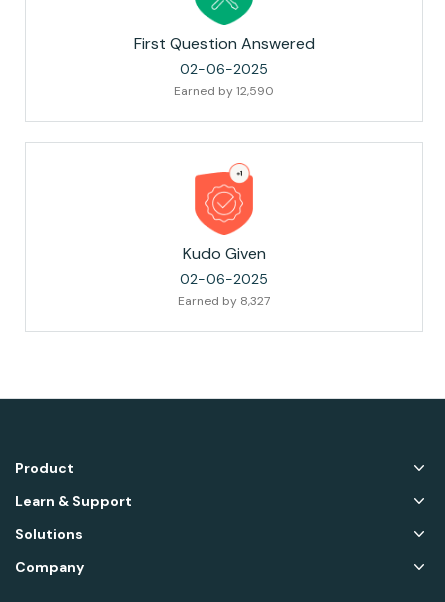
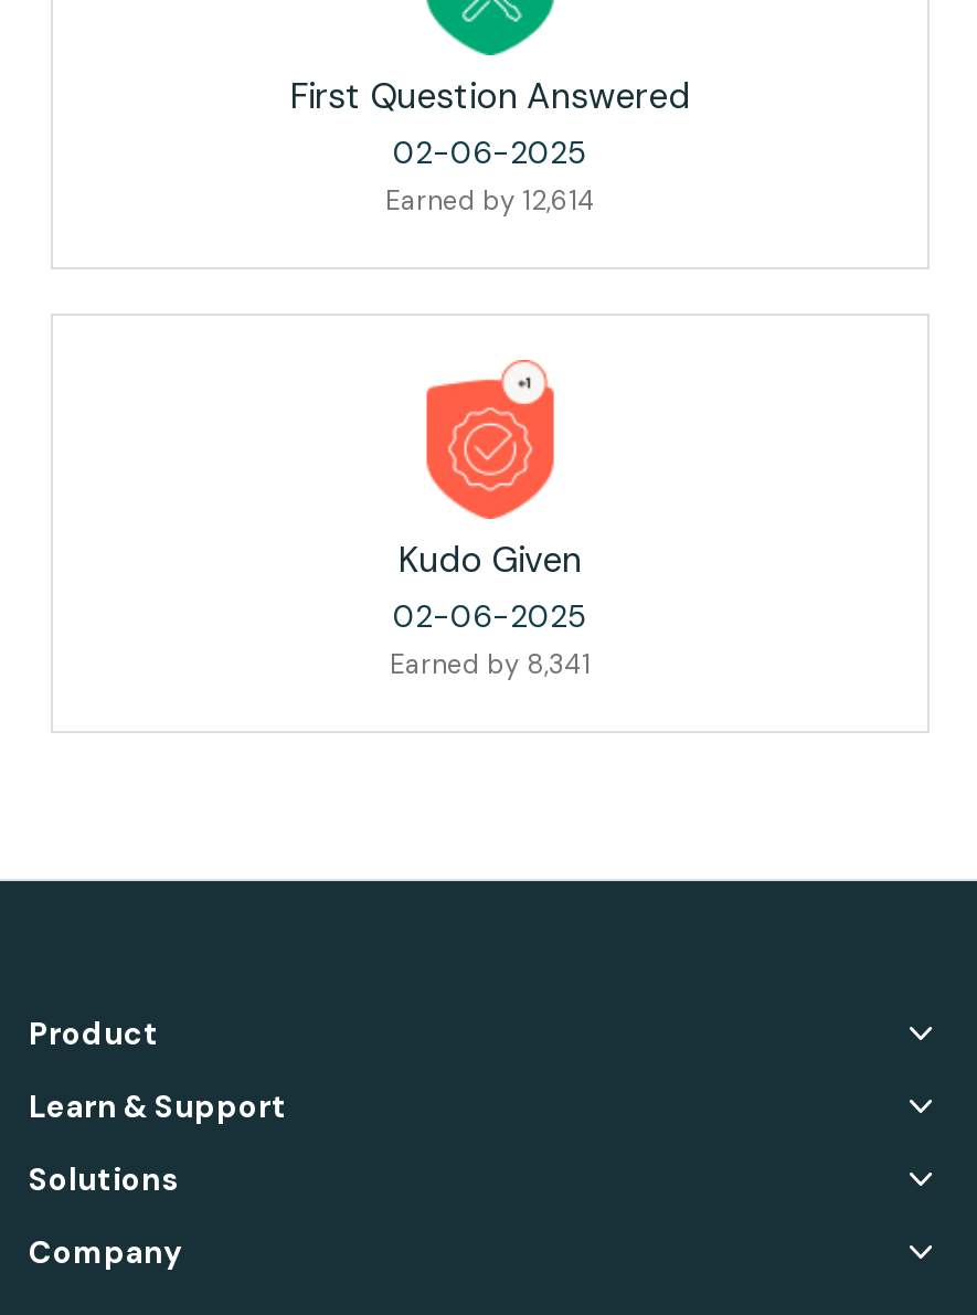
- Earned by 12,590
+ Earned by 12,614

- Earned by 8,327
+ Earned by 8,341
